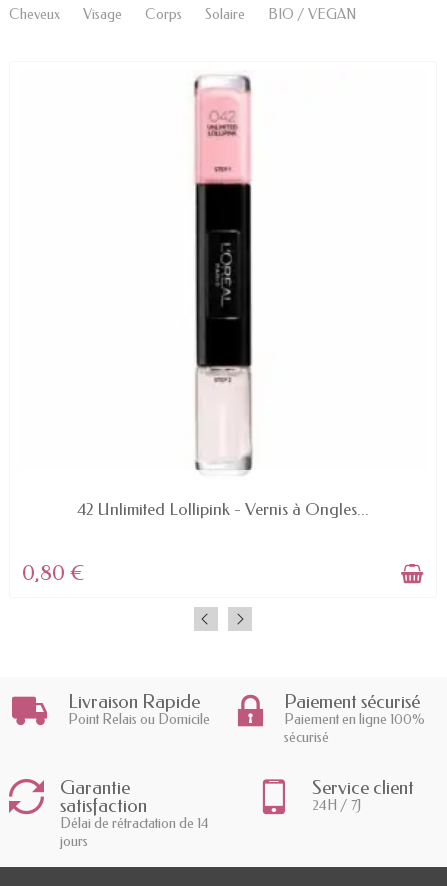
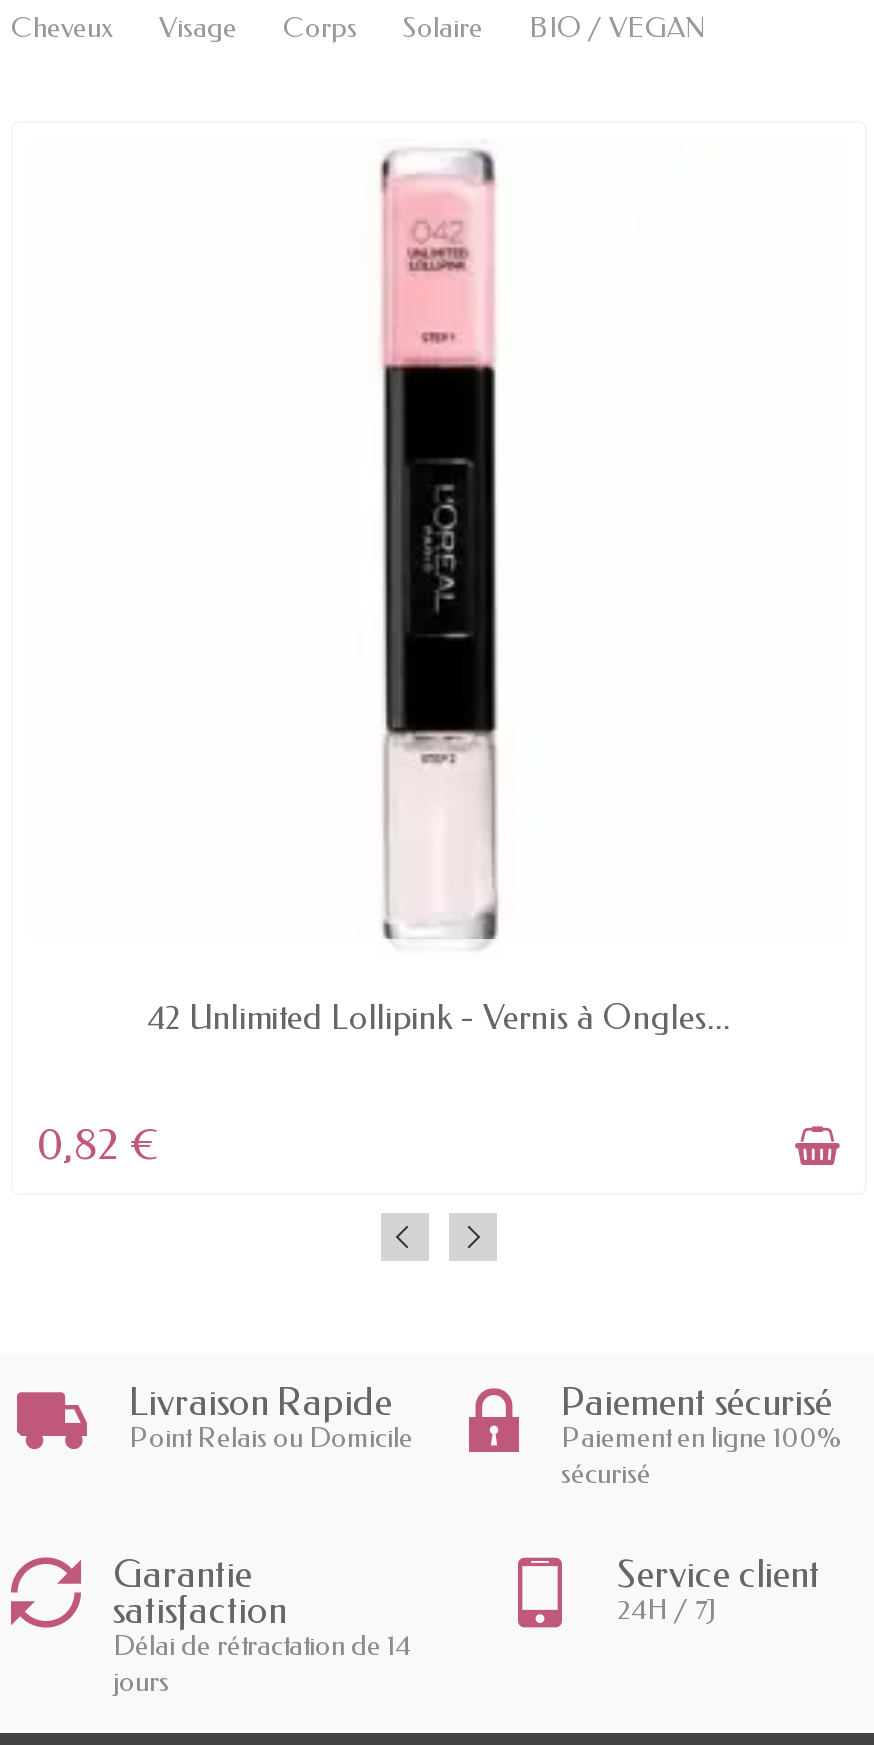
- 0,80 €
+ 0,82 €
